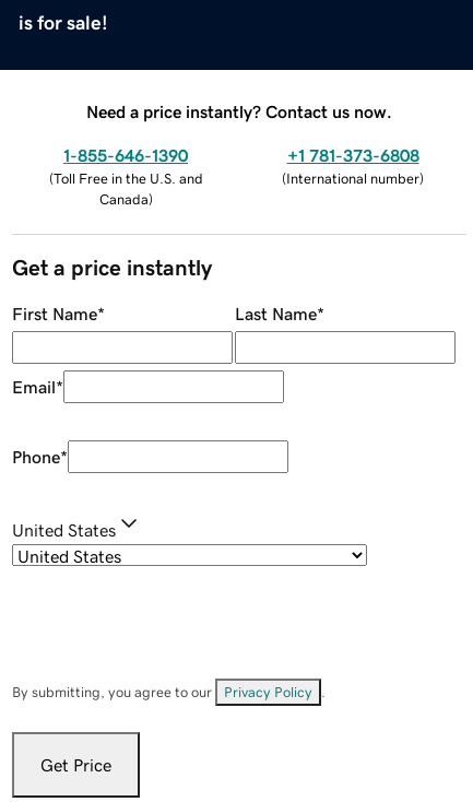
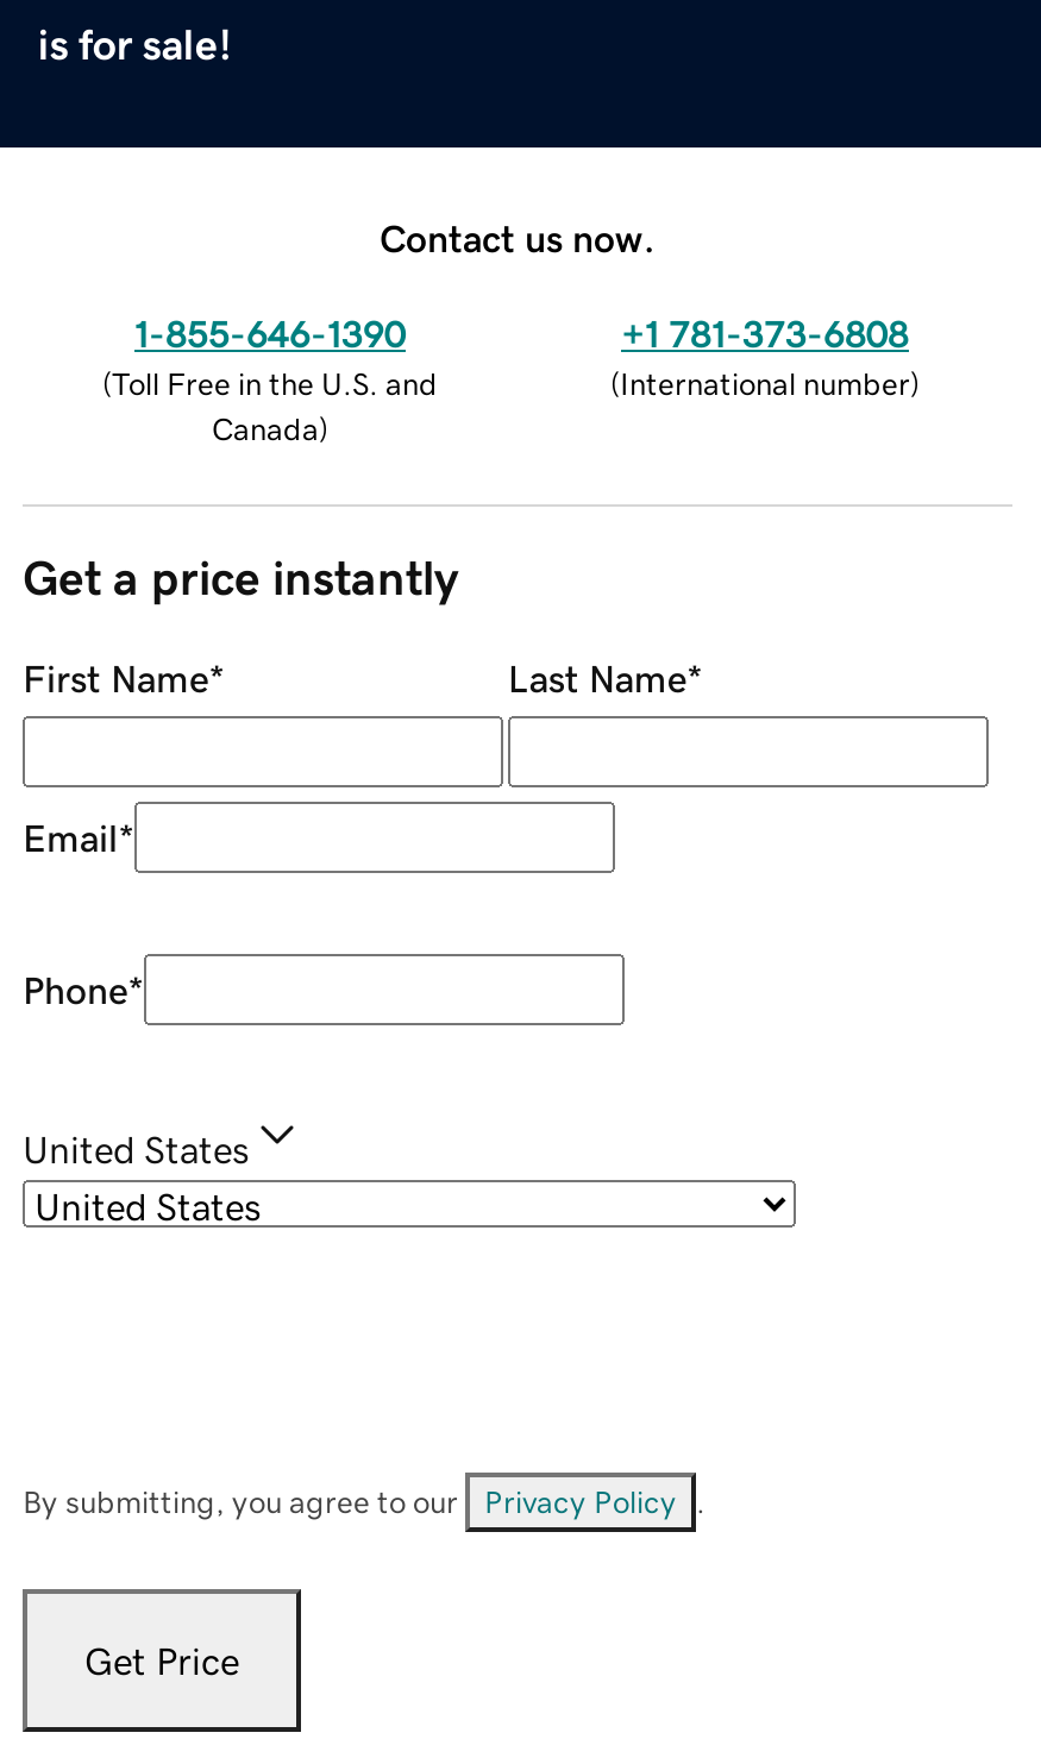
- Need a price instantly? Contact us now.
+ Contact us now.
